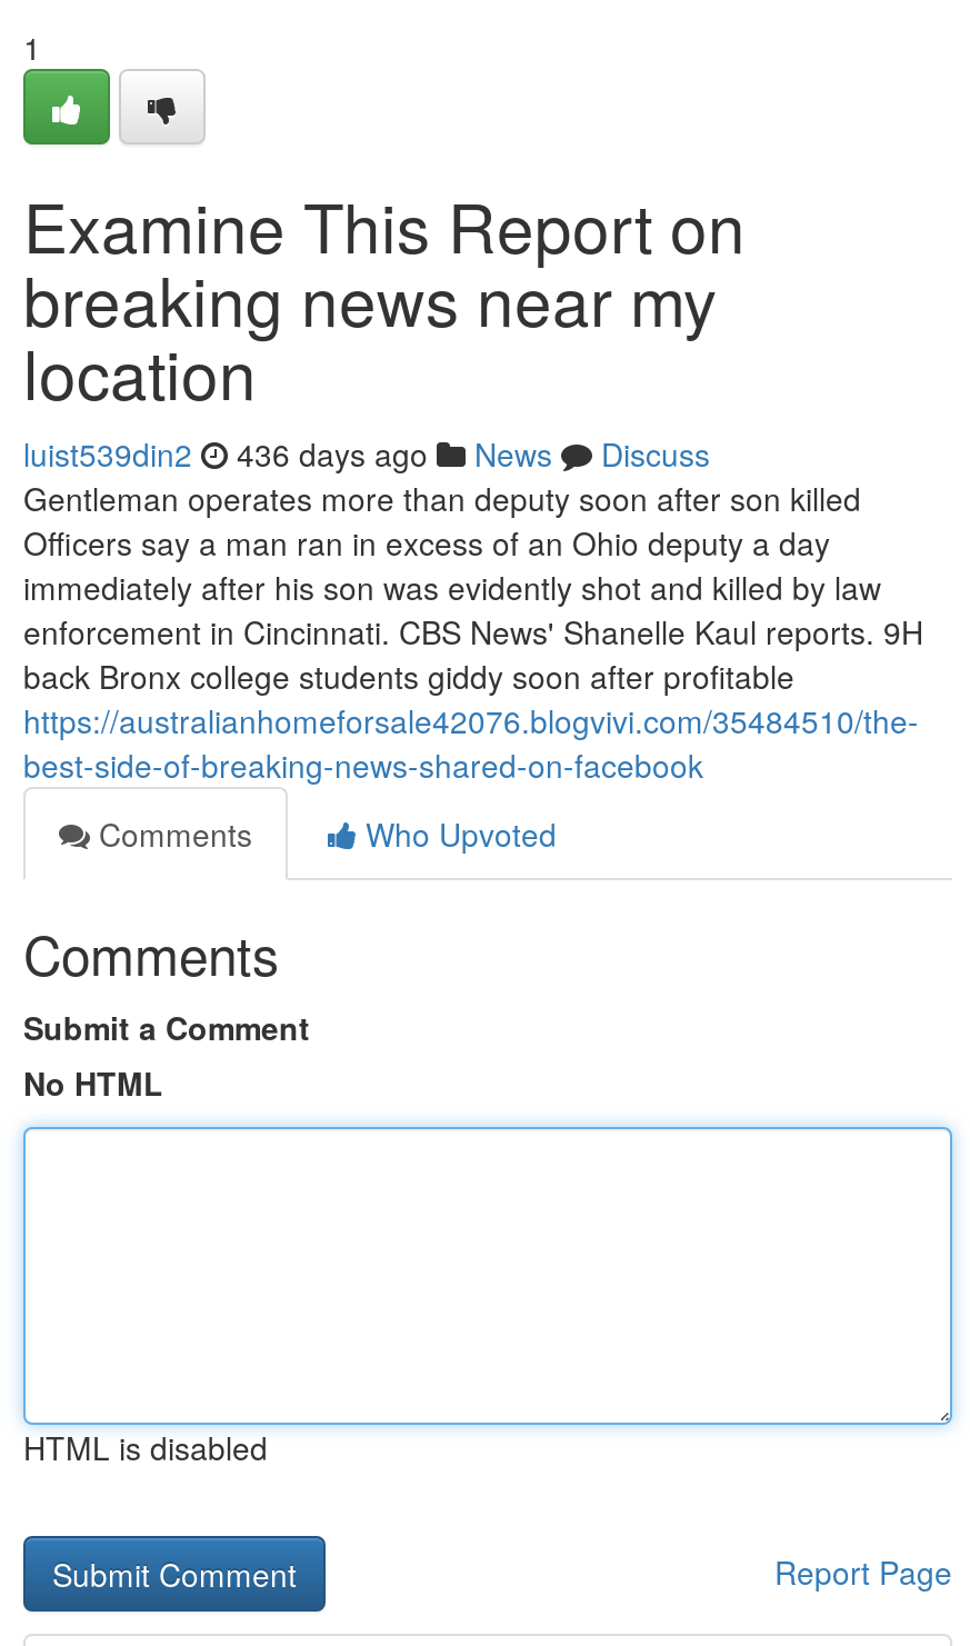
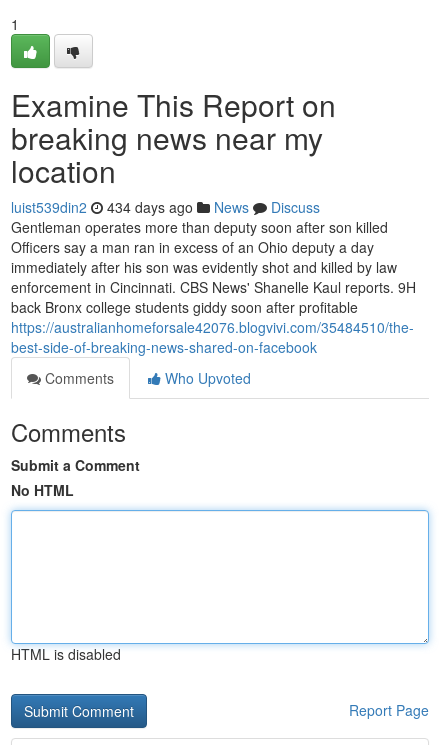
- luist539din2 436 days ago News Discuss
+ luist539din2 434 days ago News Discuss
